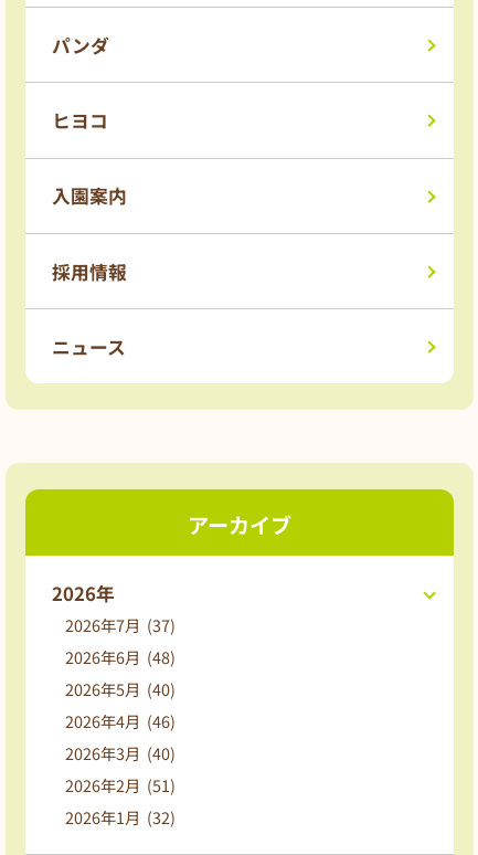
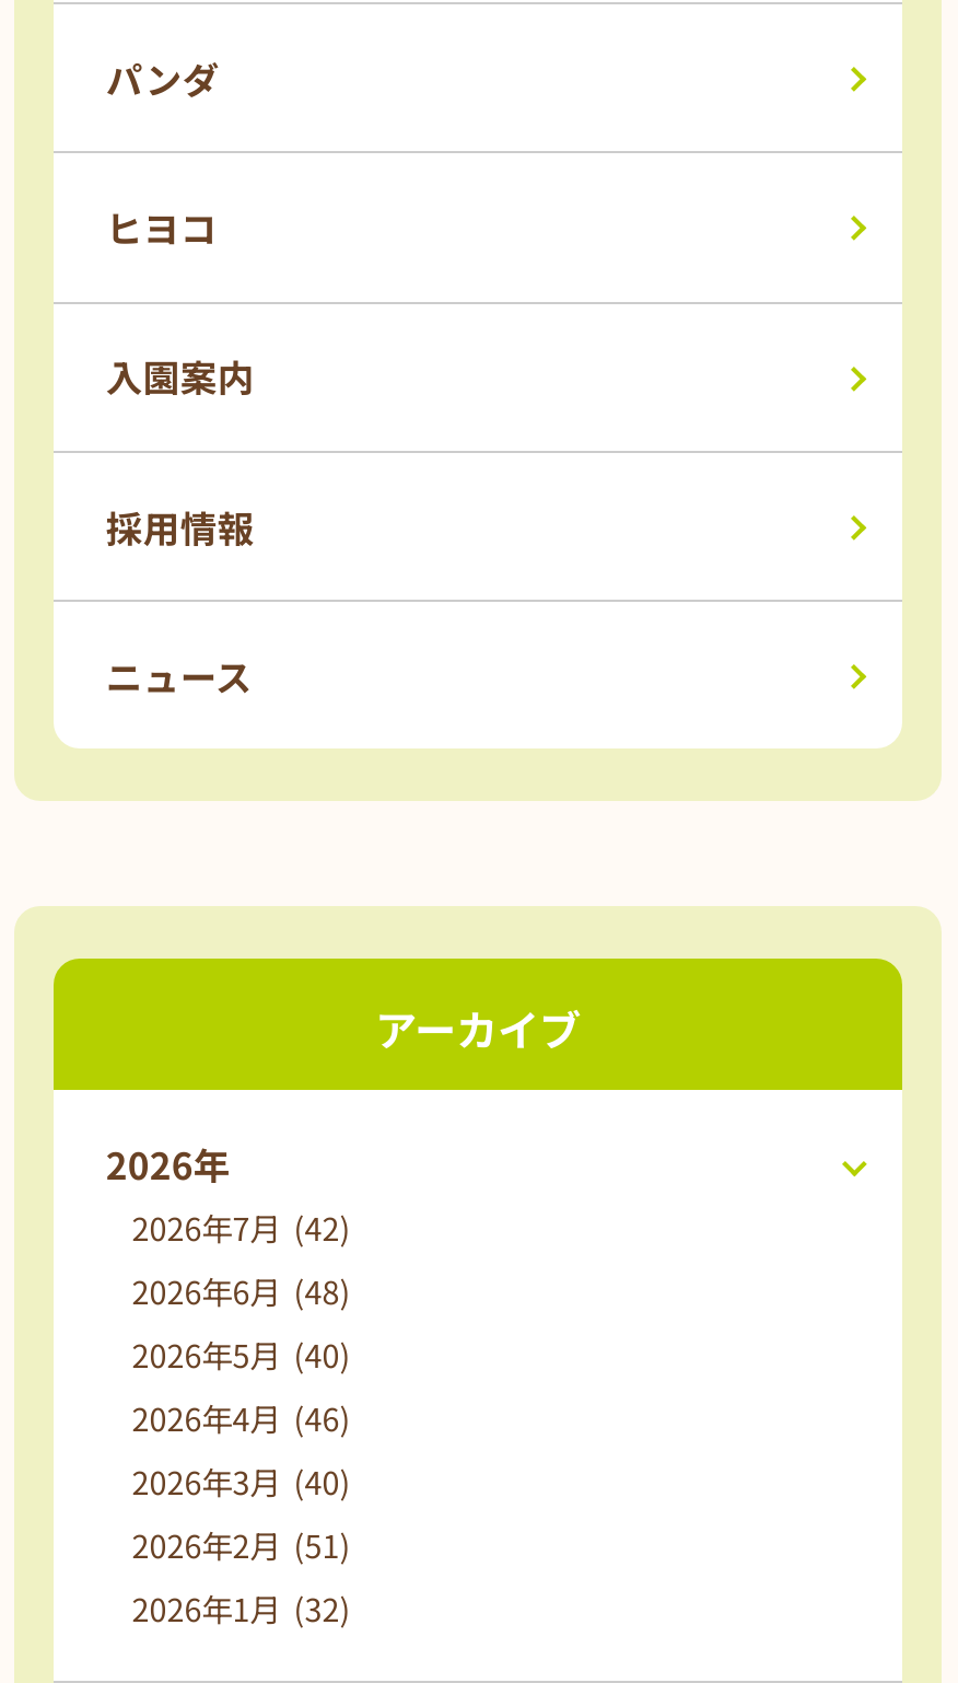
- 2026年7月 (37)
+ 2026年7月 (42)
